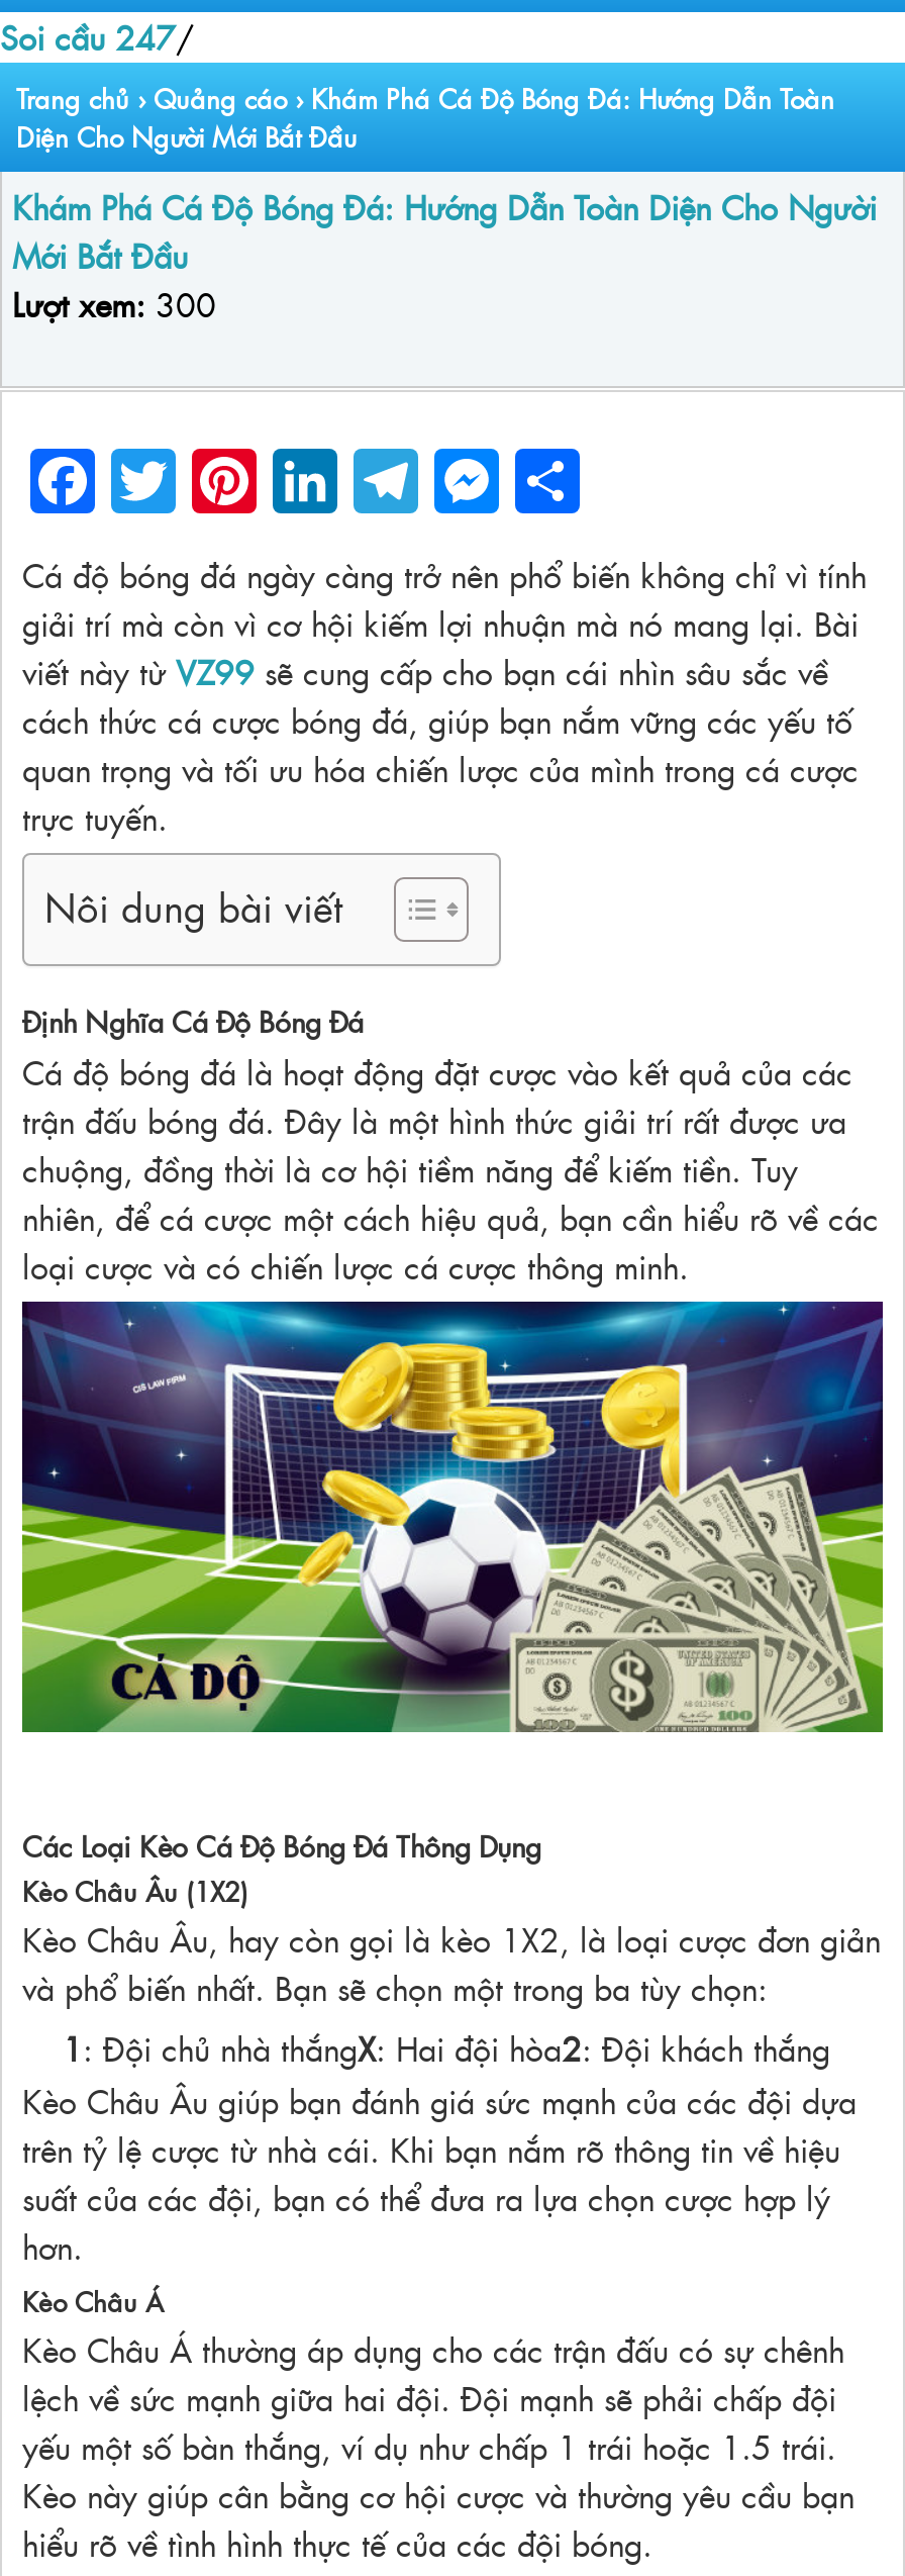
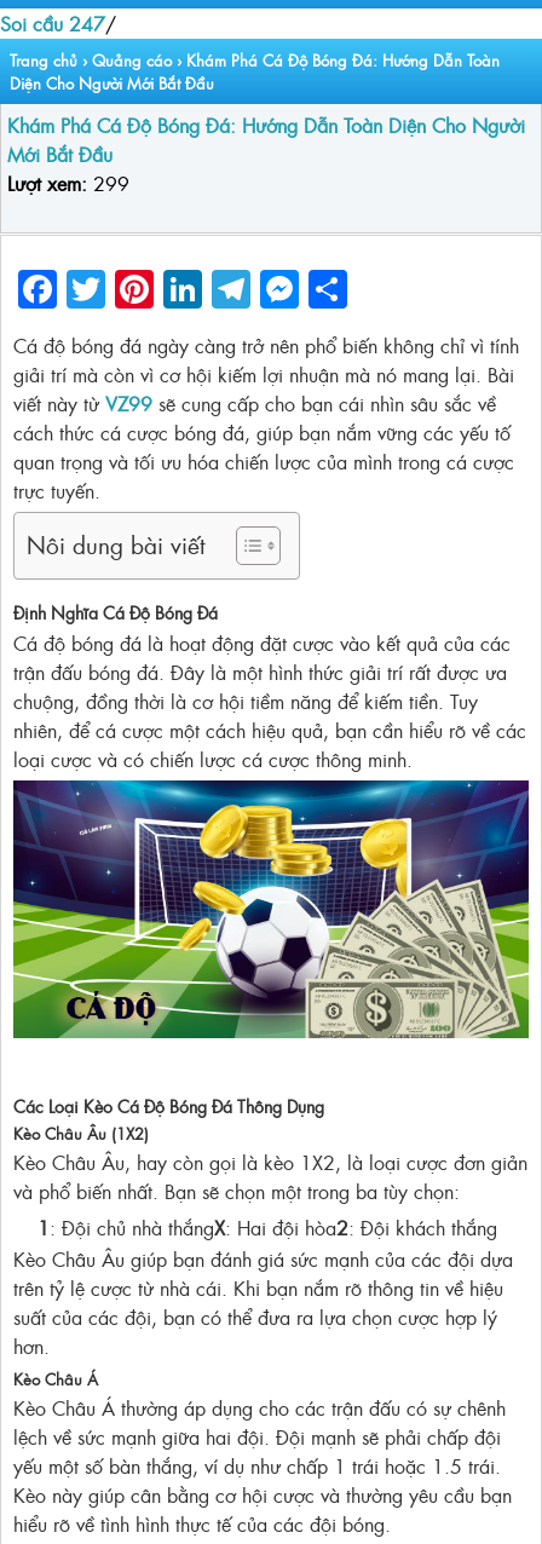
- Lượt xem: 300
+ Lượt xem: 299
